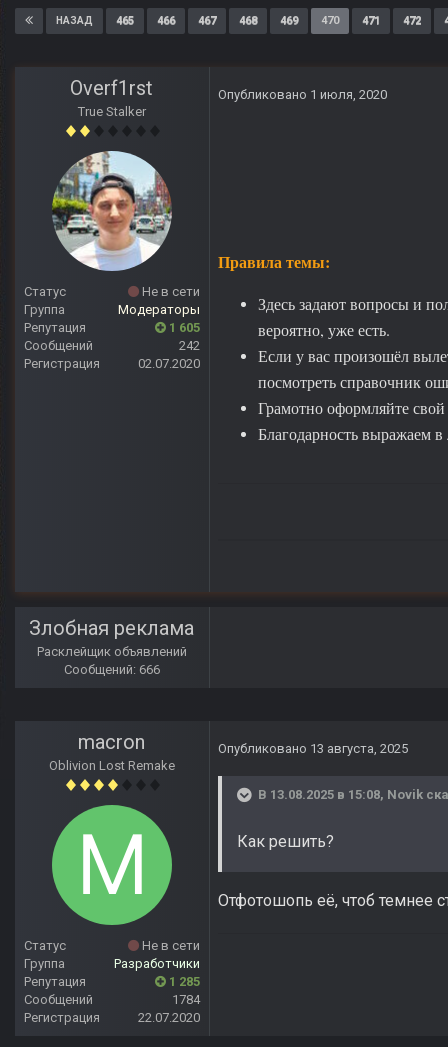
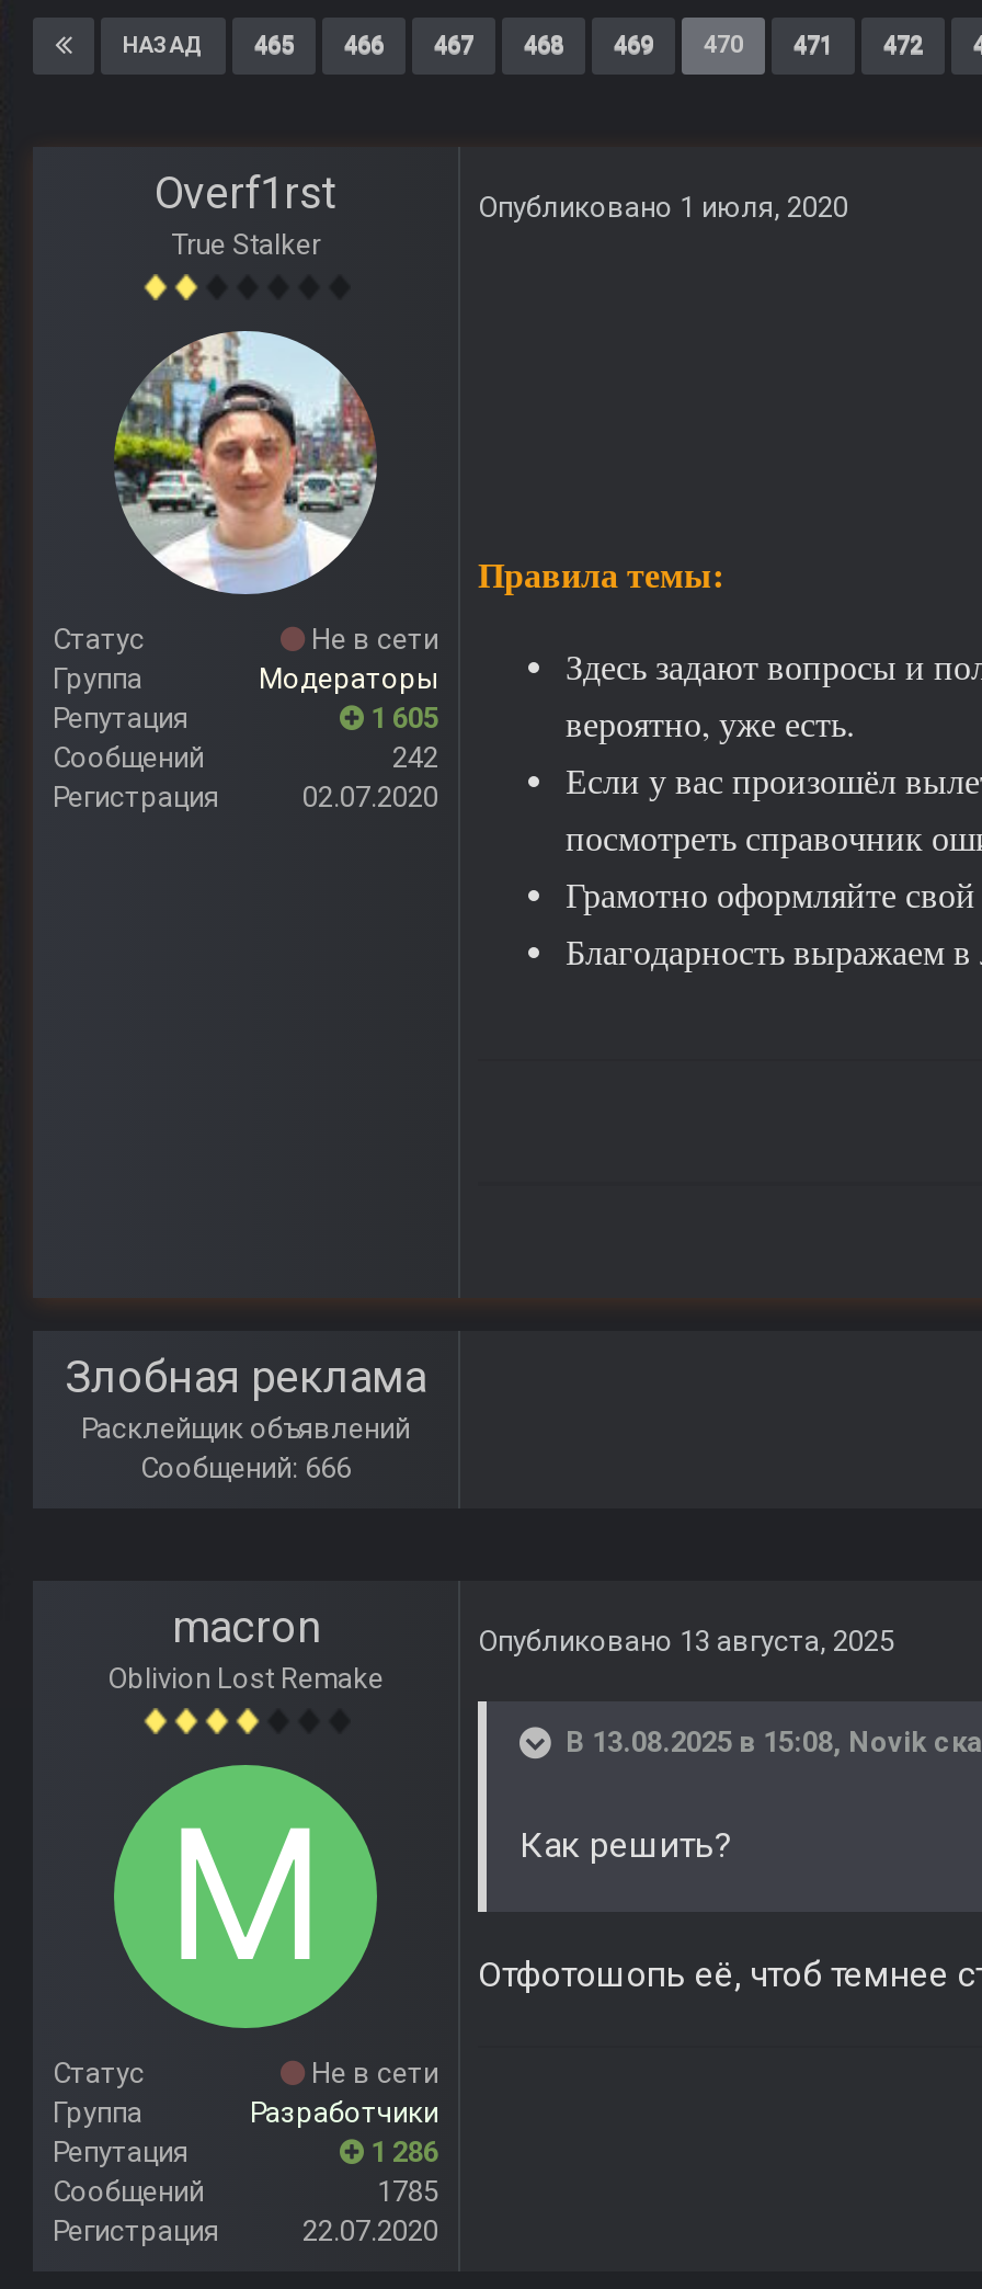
- 1 285
+ 1 286

- 1784
+ 1785
